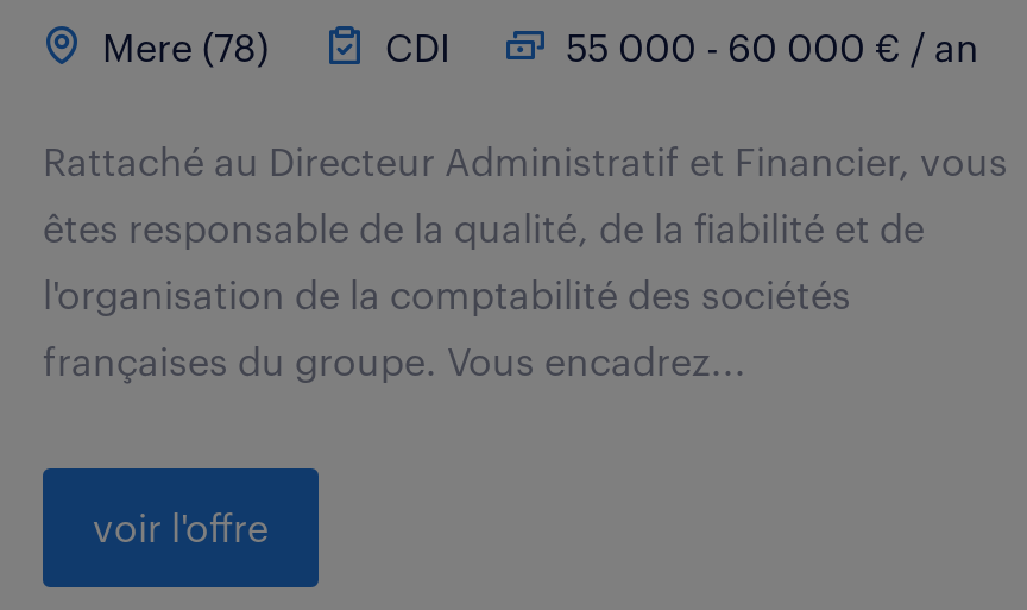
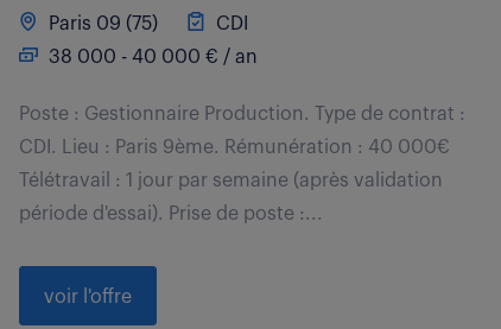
- Mere (78)
+ Paris 09 (75)

- 55 000 - 60 000 € / an
+ 38 000 - 40 000 € / an

- Rattaché au Directeur Administratif et Financier, vous
+ Poste : Gestionnaire Production. Type de contrat :

- êtes responsable de la qualité, de la fiabilité et de
+ CDI. Lieu : Paris 9ème. Rémunération : 40 000€

- l'organisation de la comptabilité des sociétés
+ Télétravail : 1 jour par semaine (après validation

- françaises du groupe. Vous encadrez...
+ période d'essai). Prise de poste :...
